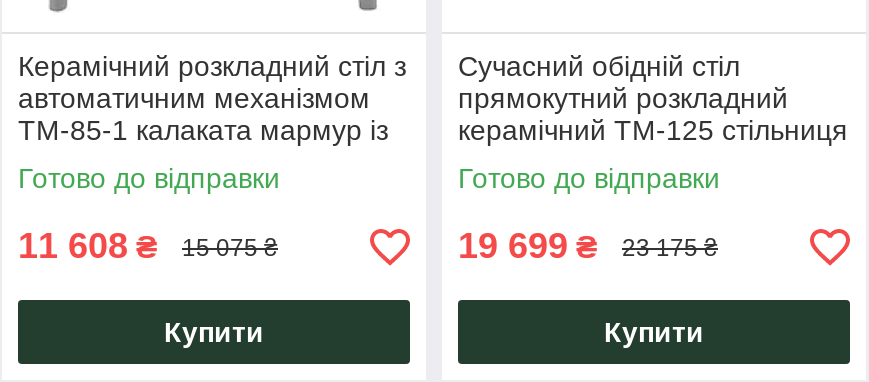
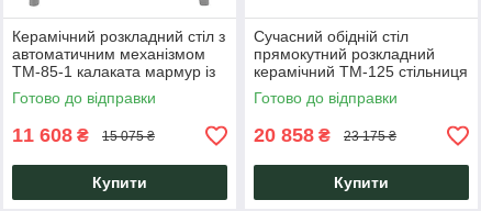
- 19 699 ₴
+ 20 858 ₴
